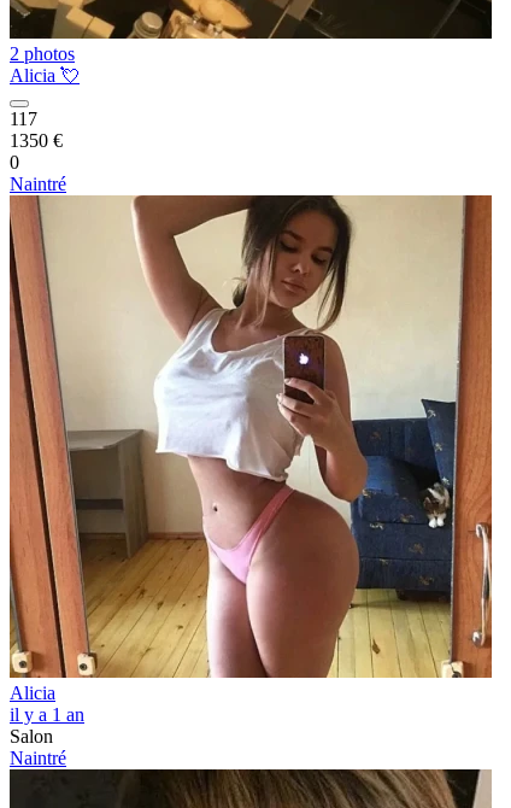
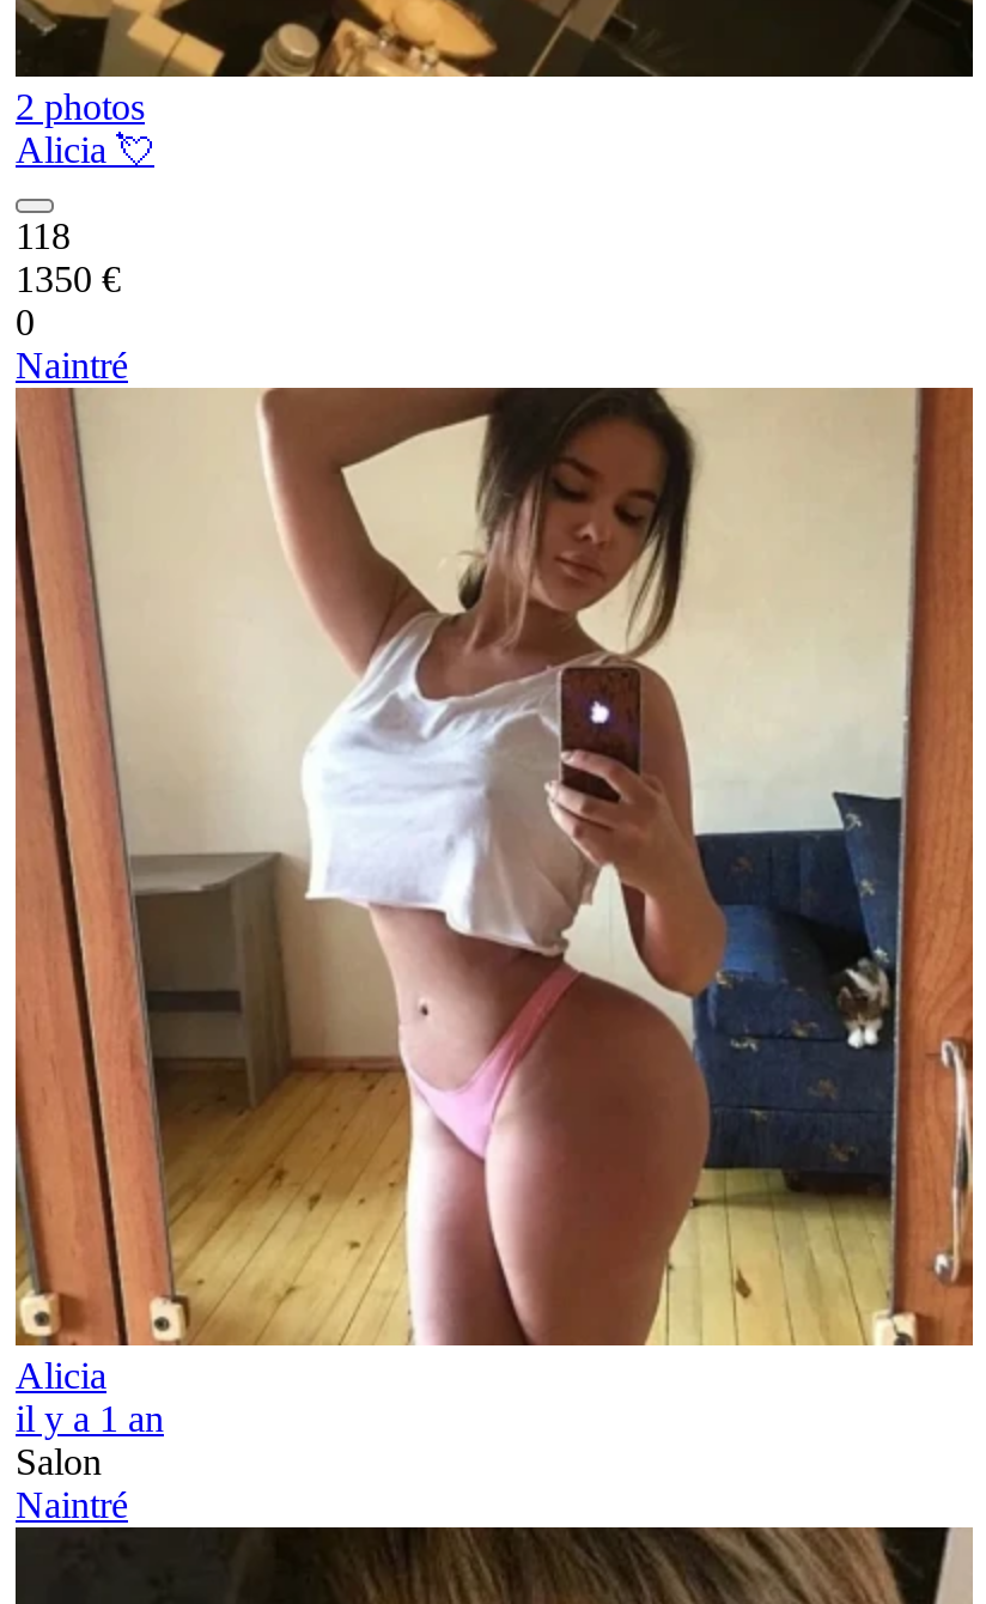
- 117
+ 118
